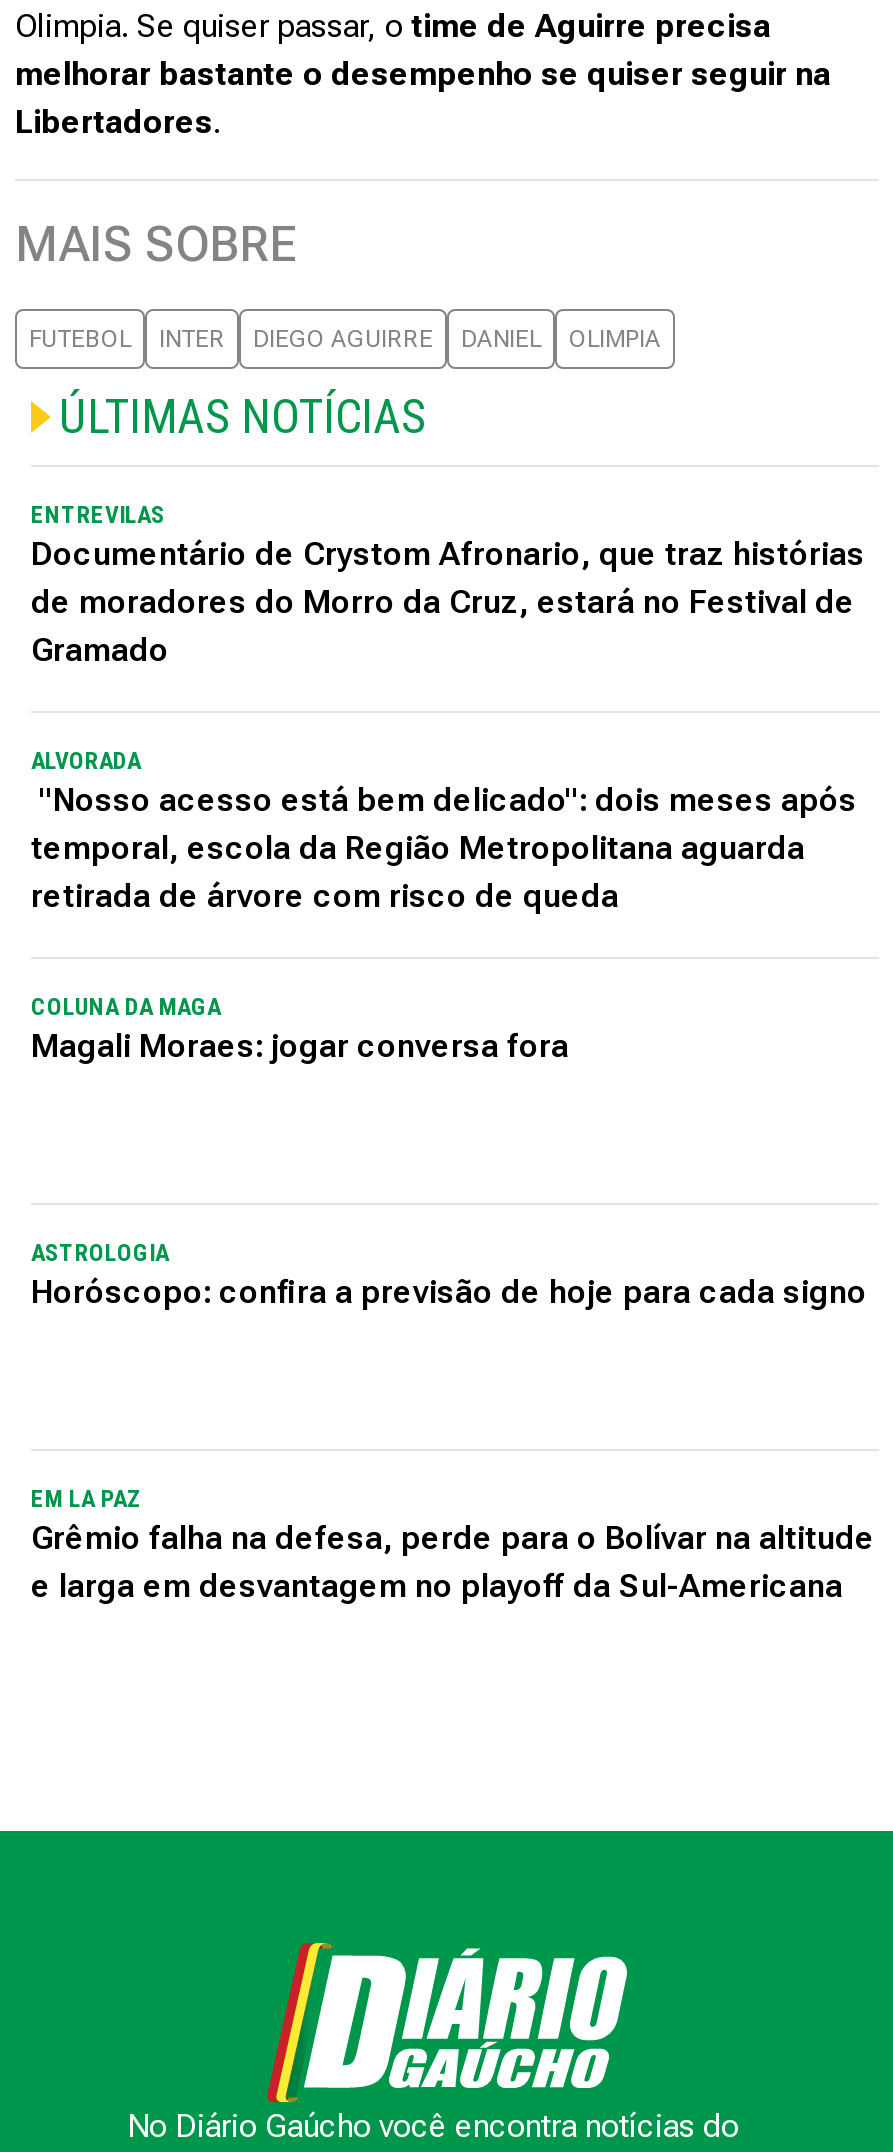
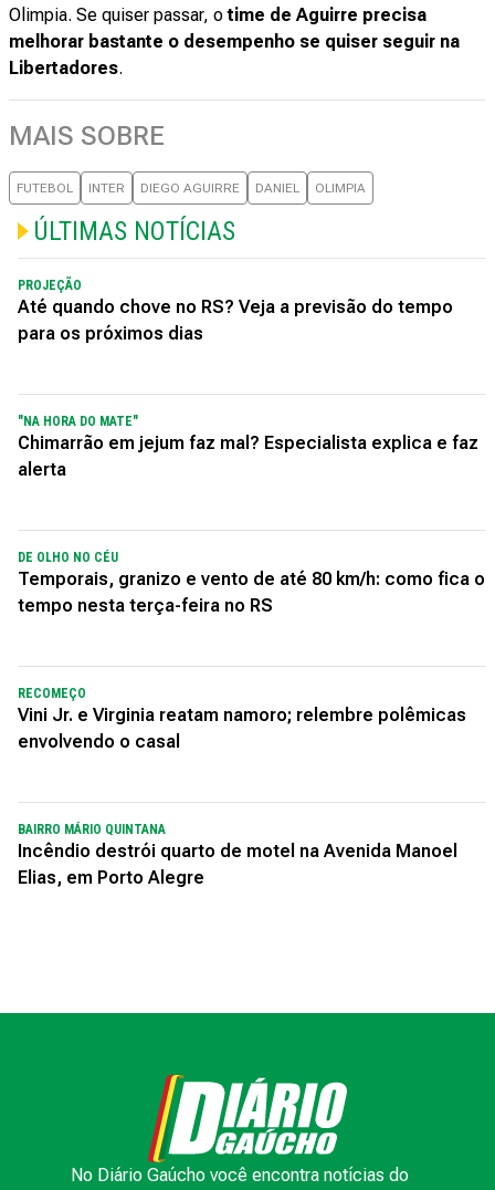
- ENTREVILAS
- Documentário de Crystom Afronario, que traz histórias
- de moradores do Morro da Cruz, estará no Festival de
- Gramado
+ PROJEÇÃO
+ Até quando chove no RS? Veja a previsão do tempo
+ para os próximos dias

- ALVORADA
- "Nosso acesso está bem delicado": dois meses após
- temporal, escola da Região Metropolitana aguarda
- retirada de árvore com risco de queda
+ "NA HORA DO MATE"
+ Chimarrão em jejum faz mal? Especialista explica e faz
+ alerta

- COLUNA DA MAGA
- Magali Moraes: jogar conversa fora
+ DE OLHO NO CÉU
+ Temporais, granizo e vento de até 80 km/h: como fica o
+ tempo nesta terça-feira no RS

- ASTROLOGIA
- Horóscopo: confira a previsão de hoje para cada signo
+ RECOMEÇO
+ Vini Jr. e Virginia reatam namoro; relembre polêmicas
+ envolvendo o casal

- EM LA PAZ
- Grêmio falha na defesa, perde para o Bolívar na altitude
- e larga em desvantagem no playoff da Sul-Americana
+ BAIRRO MÁRIO QUINTANA
+ Incêndio destrói quarto de motel na Avenida Manoel
+ Elias, em Porto Alegre
